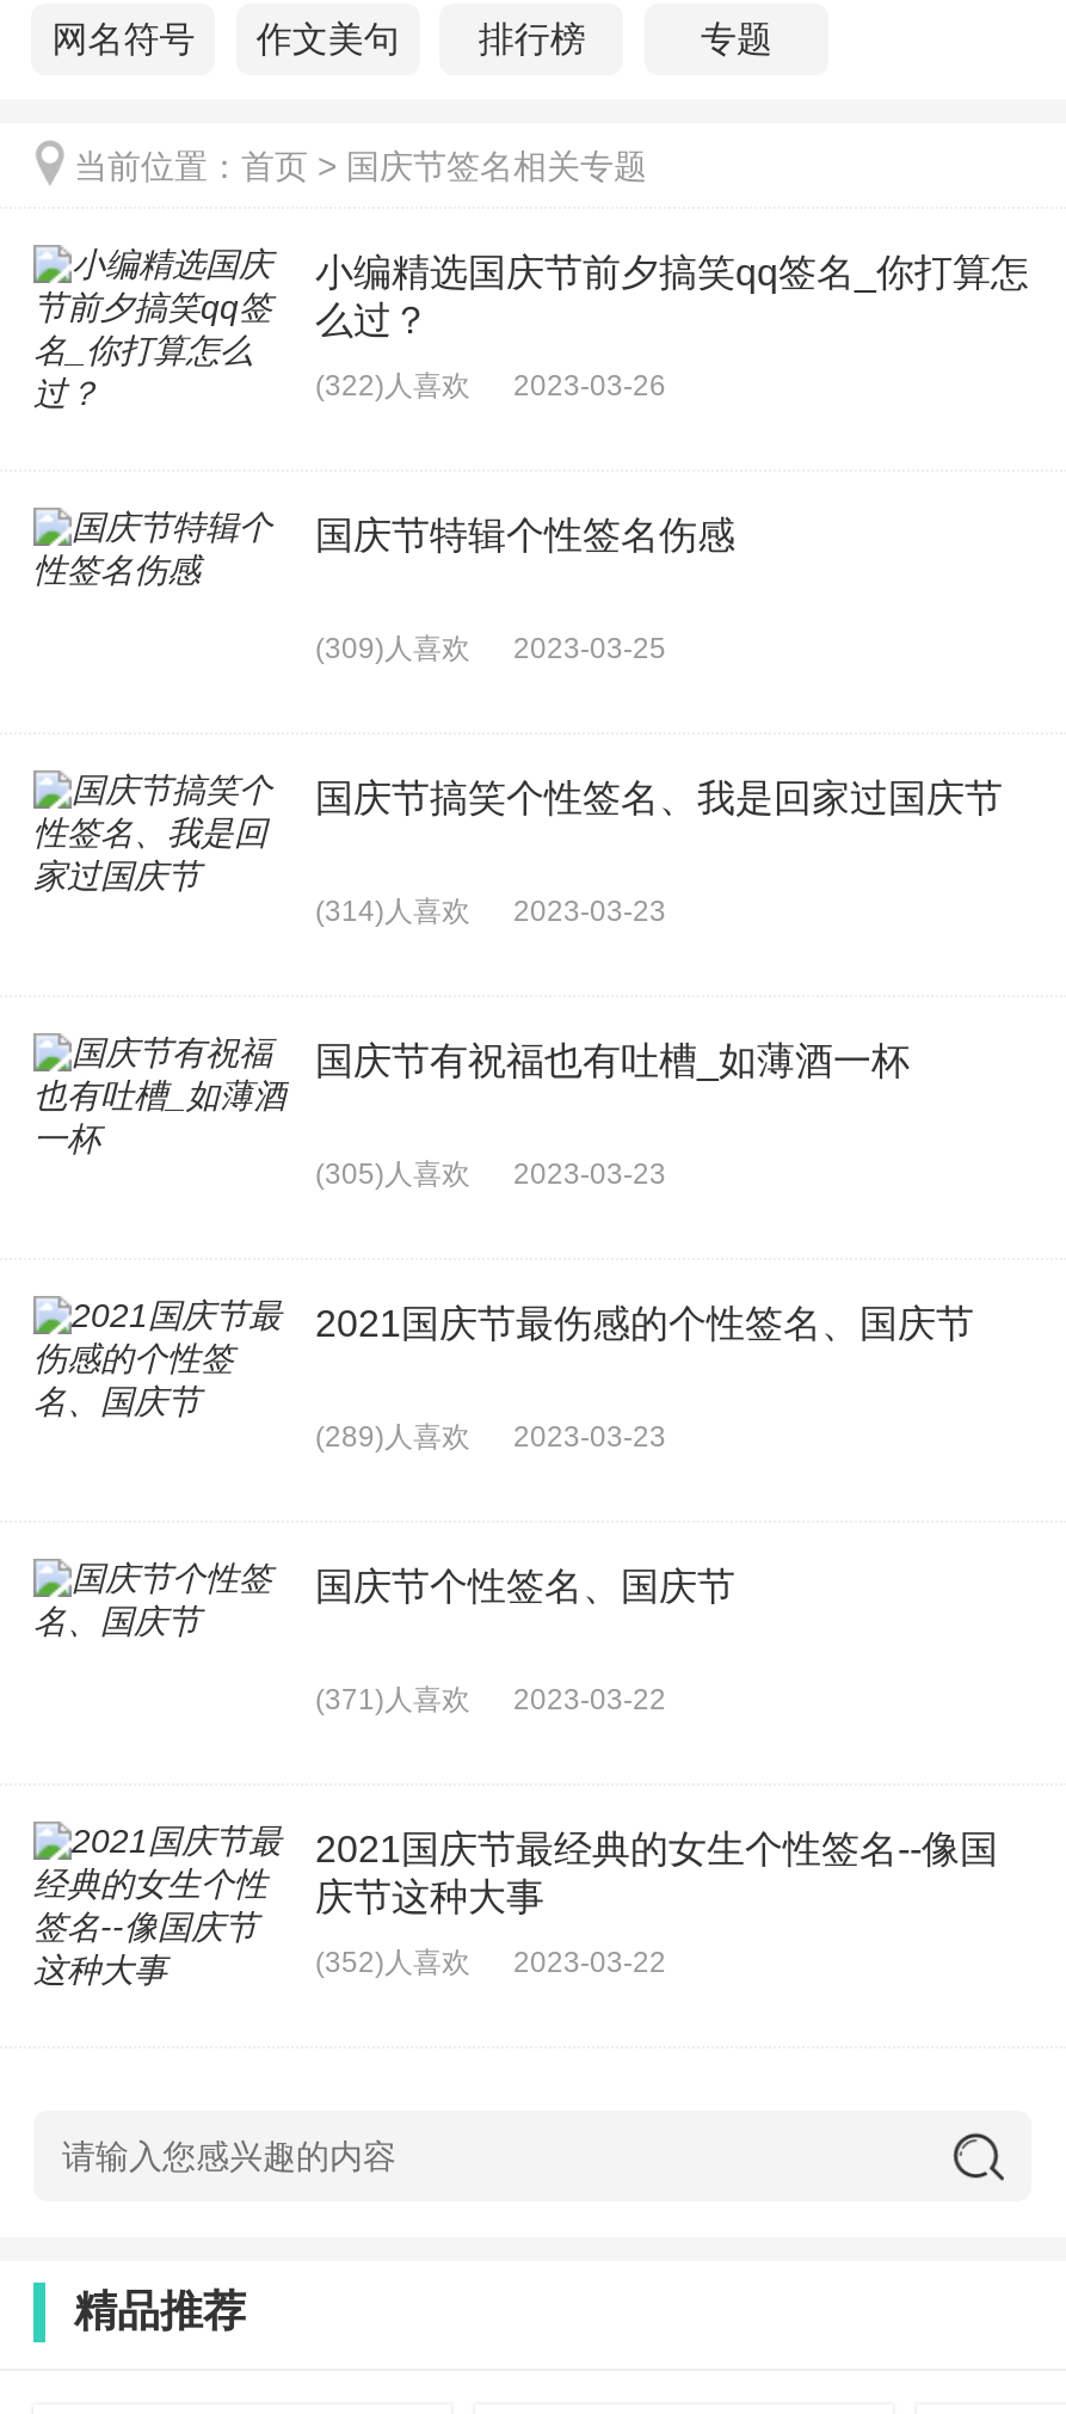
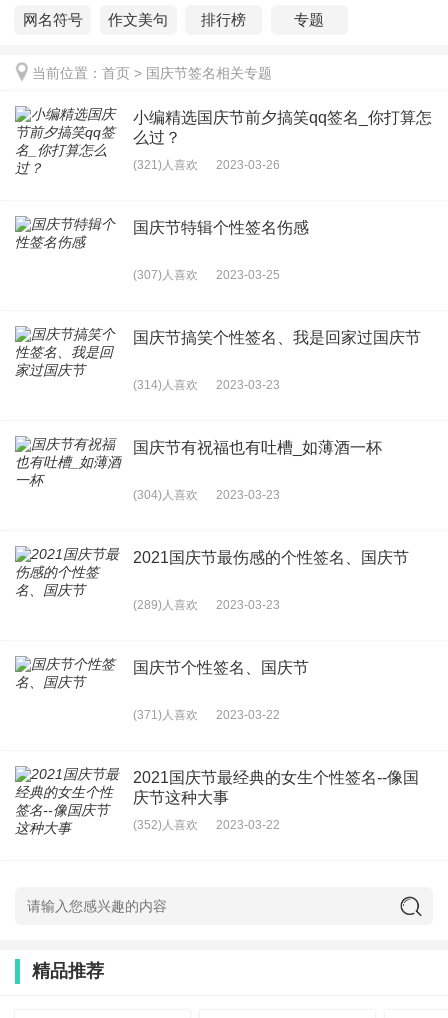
- (322)人喜欢 2023-03-26
+ (321)人喜欢 2023-03-26

- (309)人喜欢 2023-03-25
+ (307)人喜欢 2023-03-25

- (305)人喜欢 2023-03-23
+ (304)人喜欢 2023-03-23
